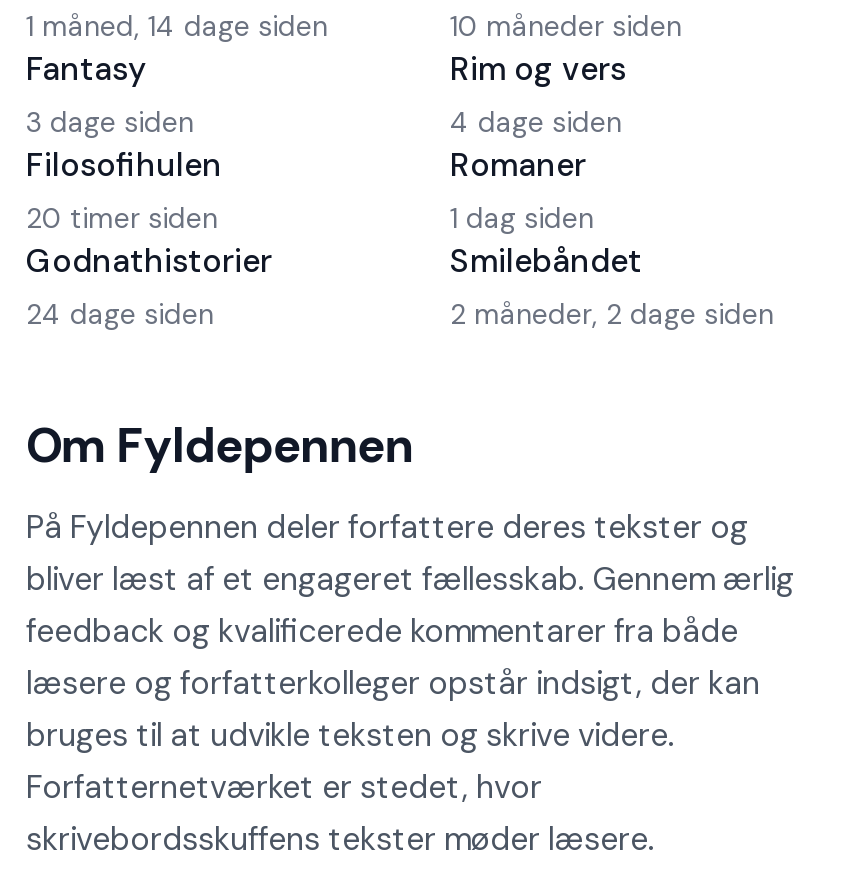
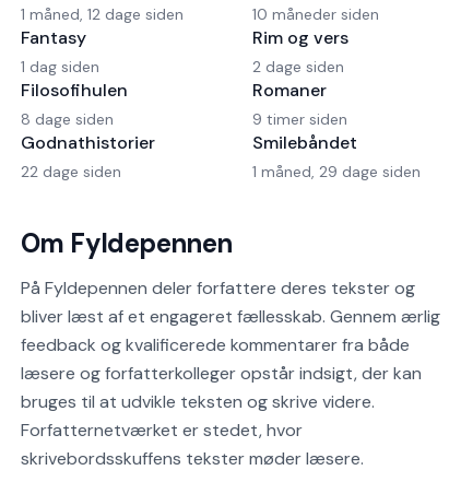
- 1 måned, 14 dage siden
+ 1 måned, 12 dage siden

- 3 dage siden
+ 1 dag siden

- 4 dage siden
+ 2 dage siden

- 20 timer siden
+ 8 dage siden

- 1 dag siden
+ 9 timer siden

- 24 dage siden
+ 22 dage siden

- 2 måneder, 2 dage siden
+ 1 måned, 29 dage siden
